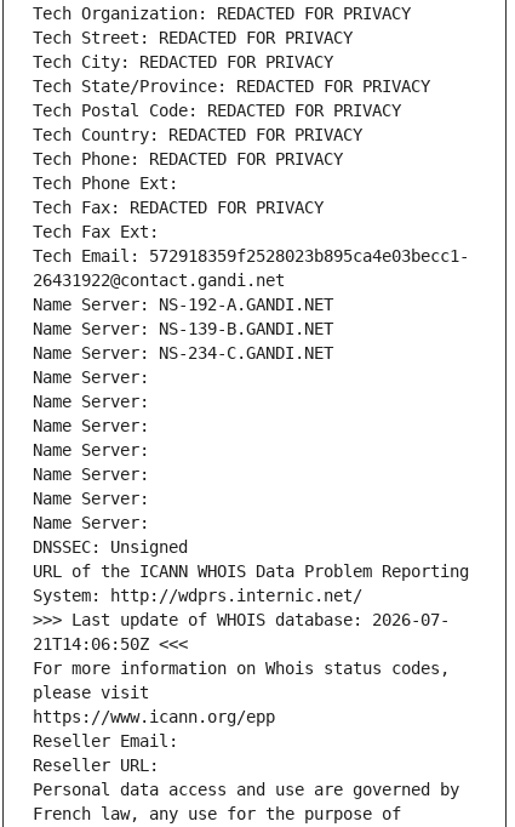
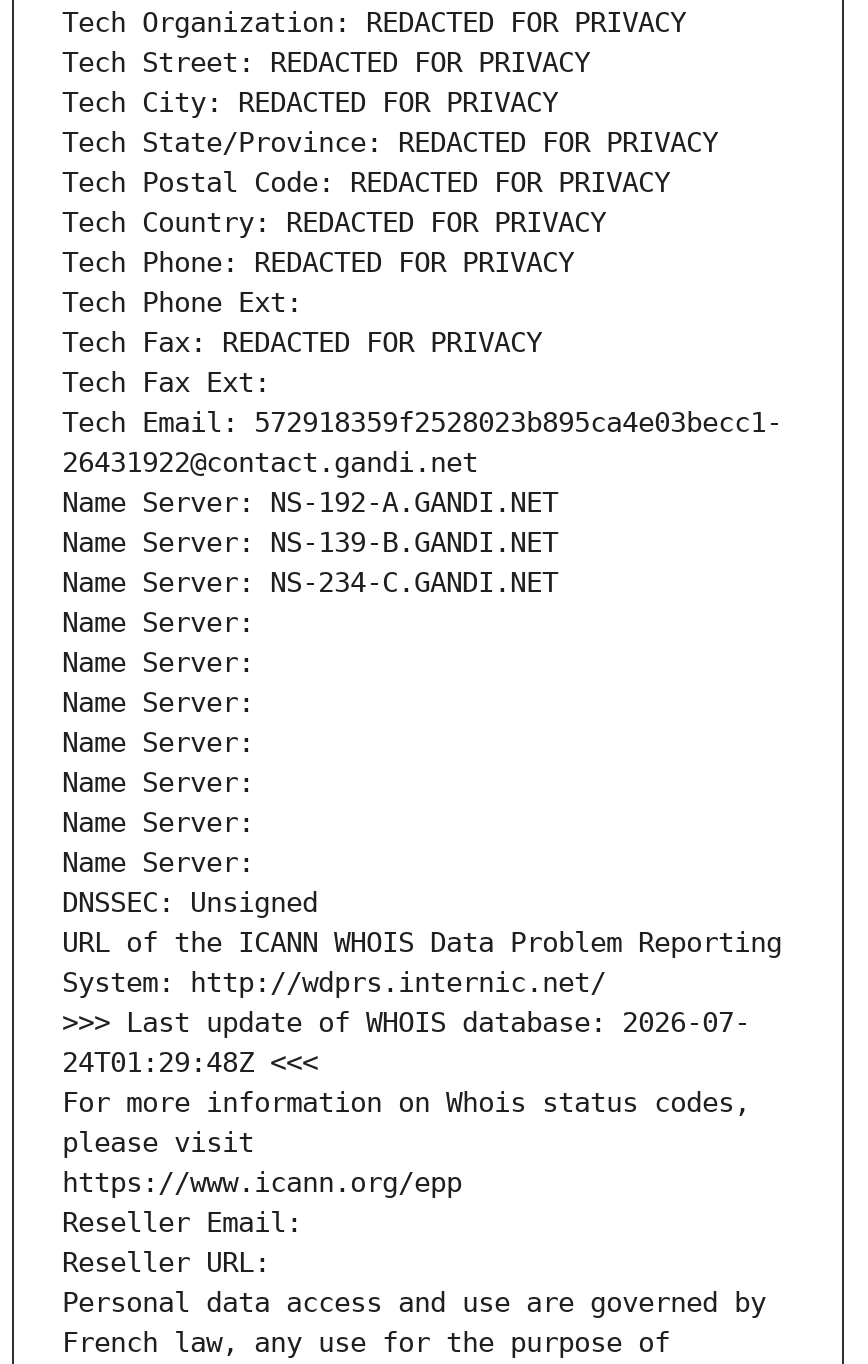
- 21T14:06:50Z <<<
+ 24T01:29:48Z <<<
